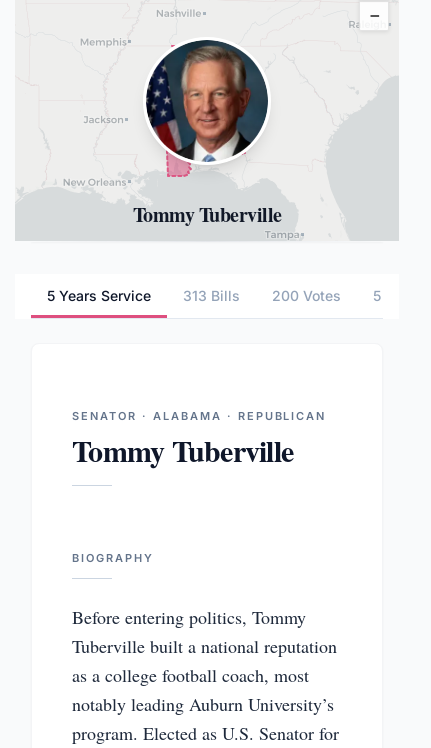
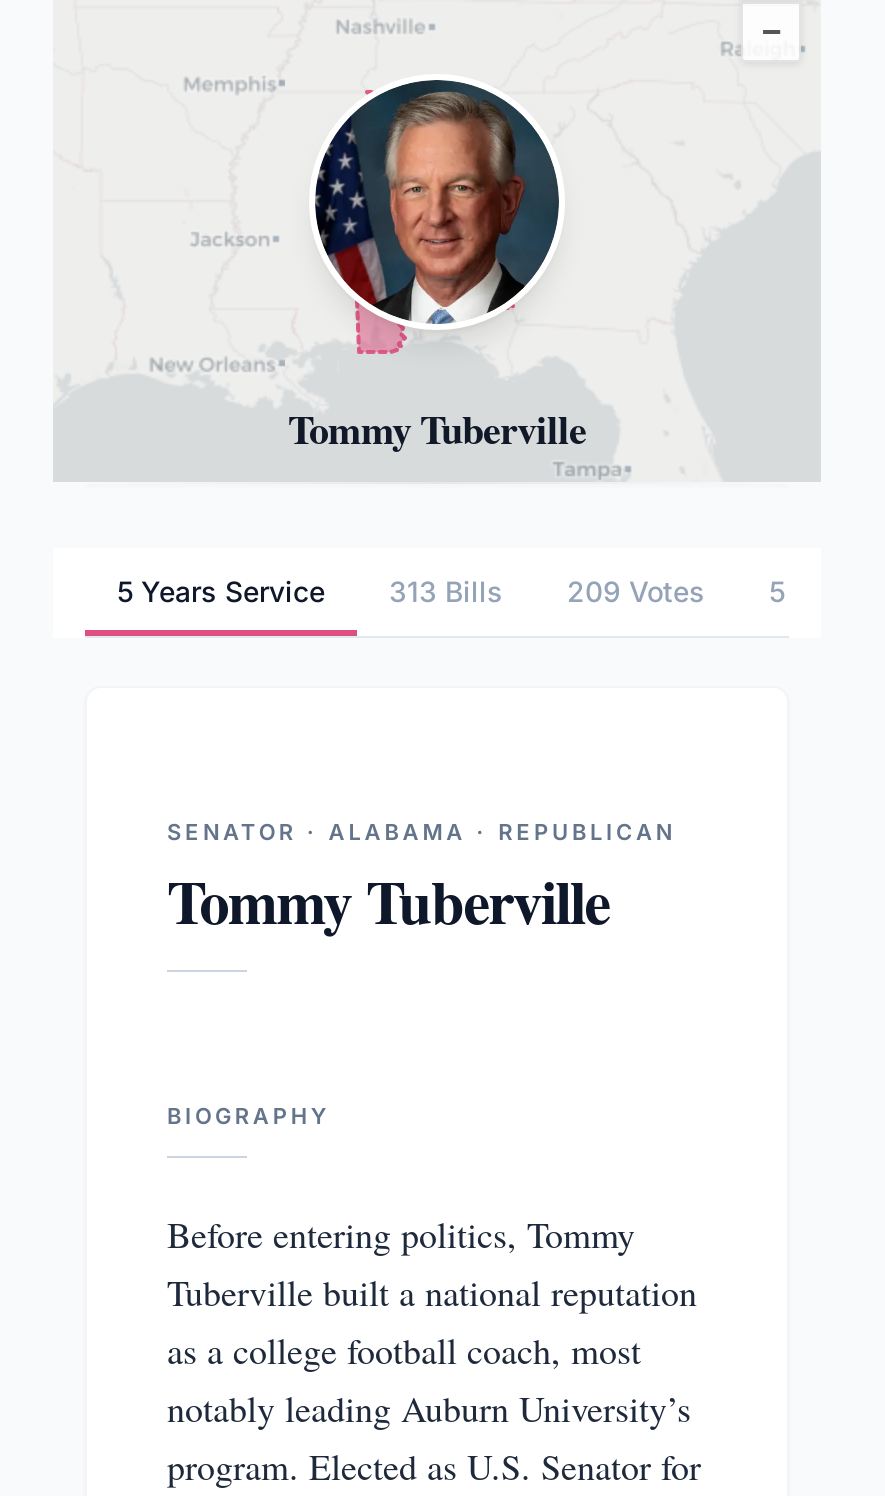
- 200 Votes
+ 209 Votes
